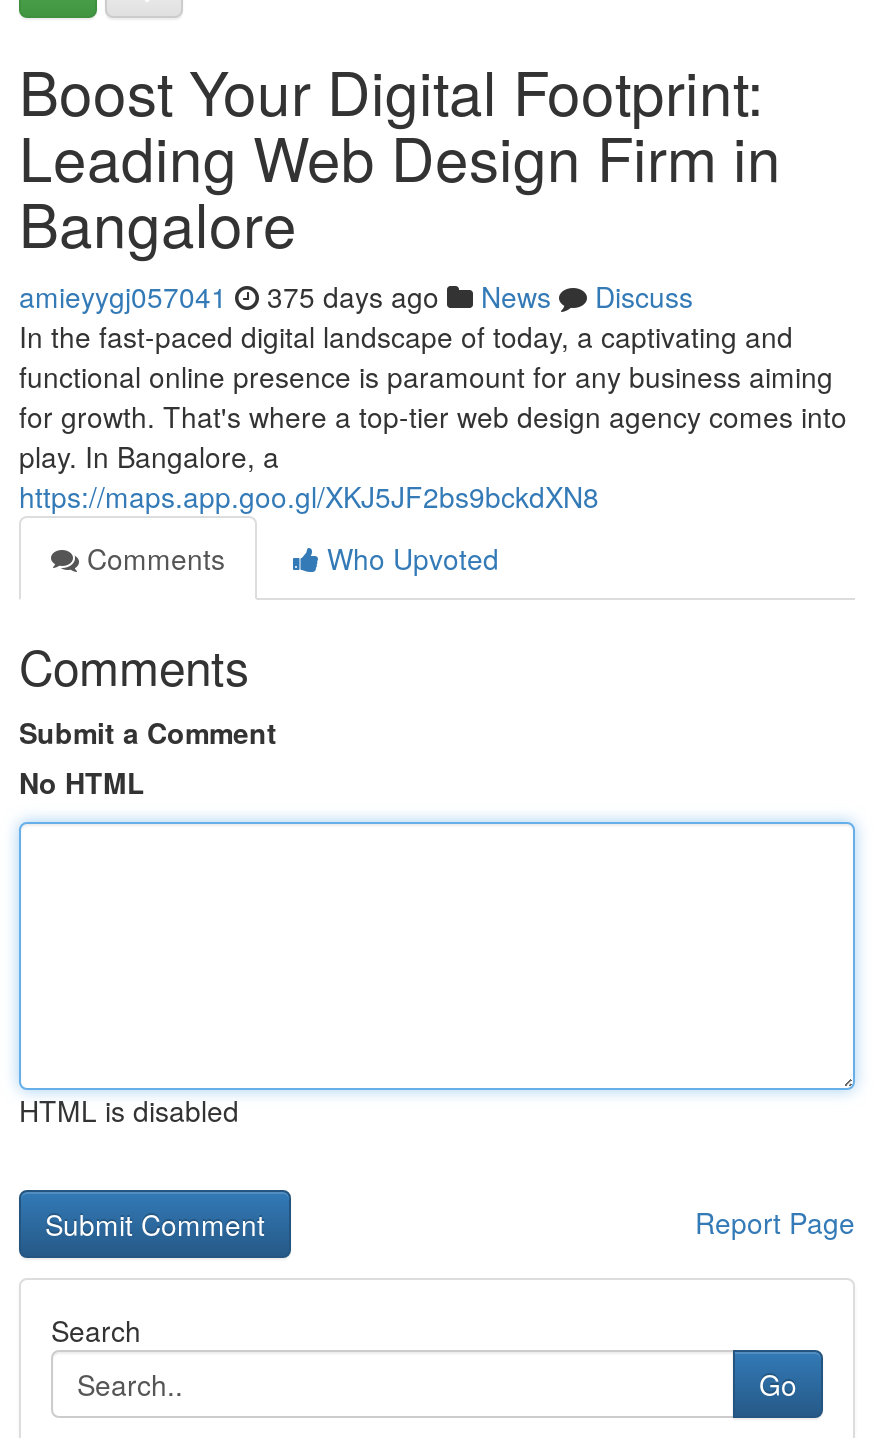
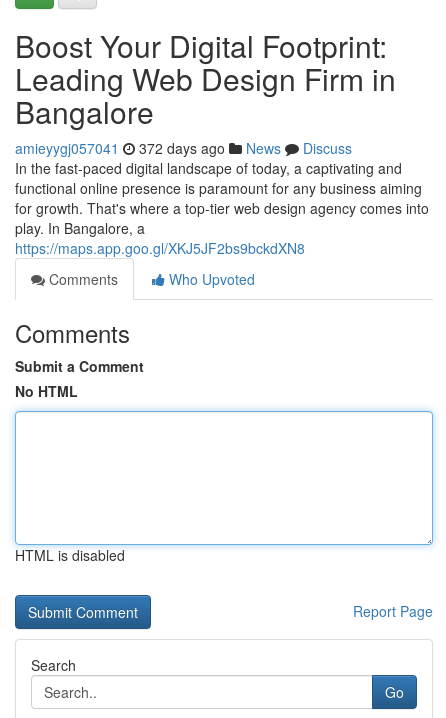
- amieyygj057041 375 days ago News Discuss
+ amieyygj057041 372 days ago News Discuss
